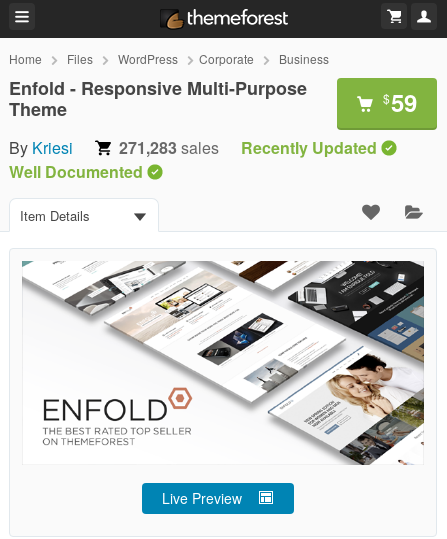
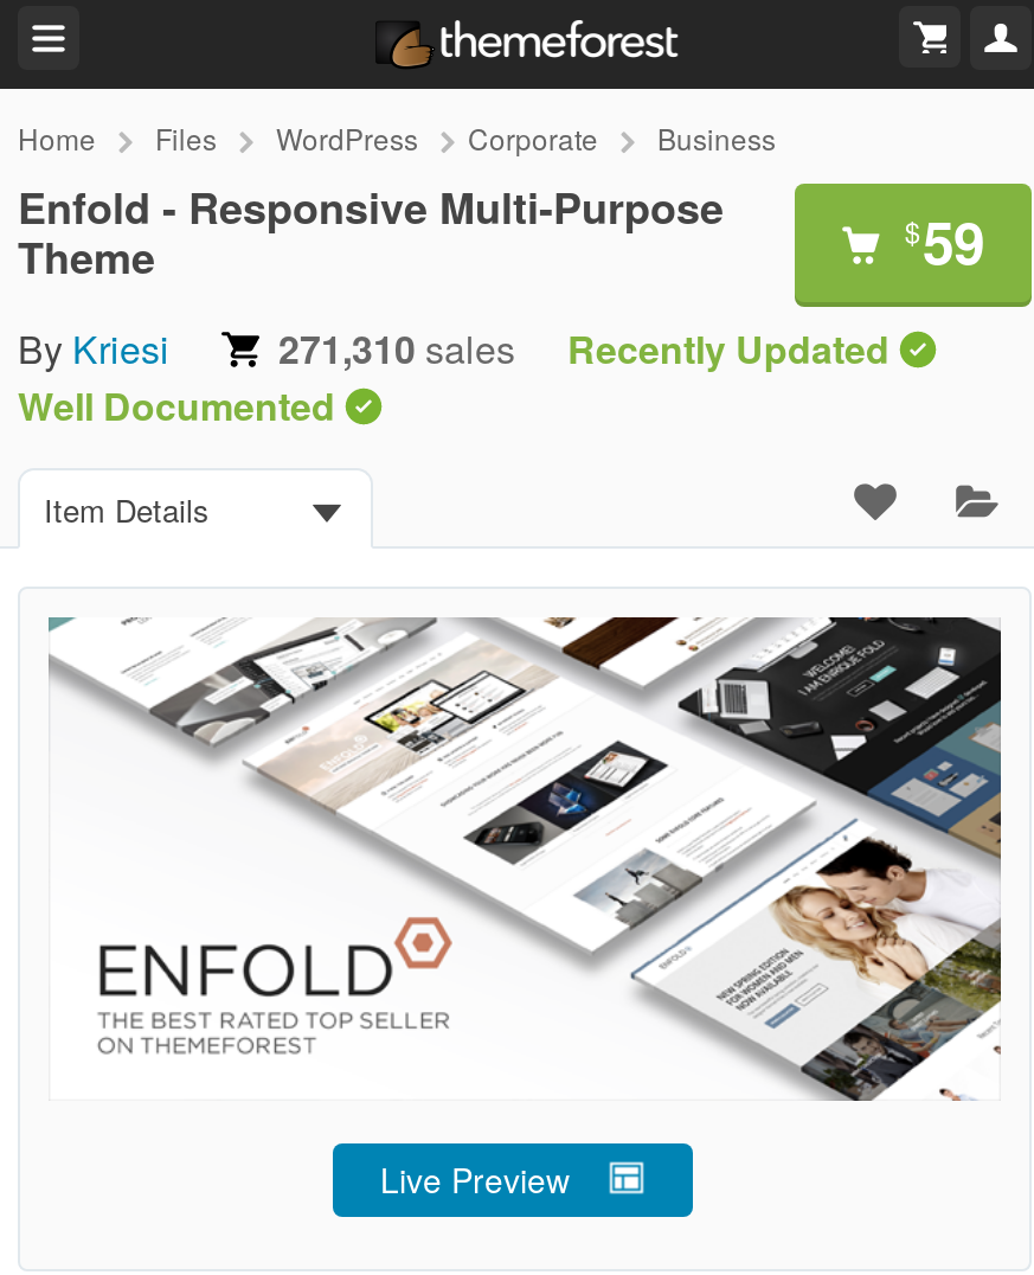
- By Kriesi 271,283 sales Recently Updated
+ By Kriesi 271,310 sales Recently Updated
